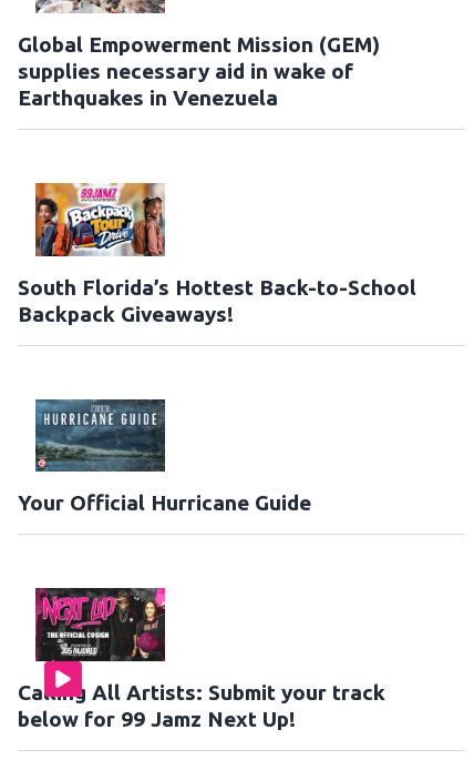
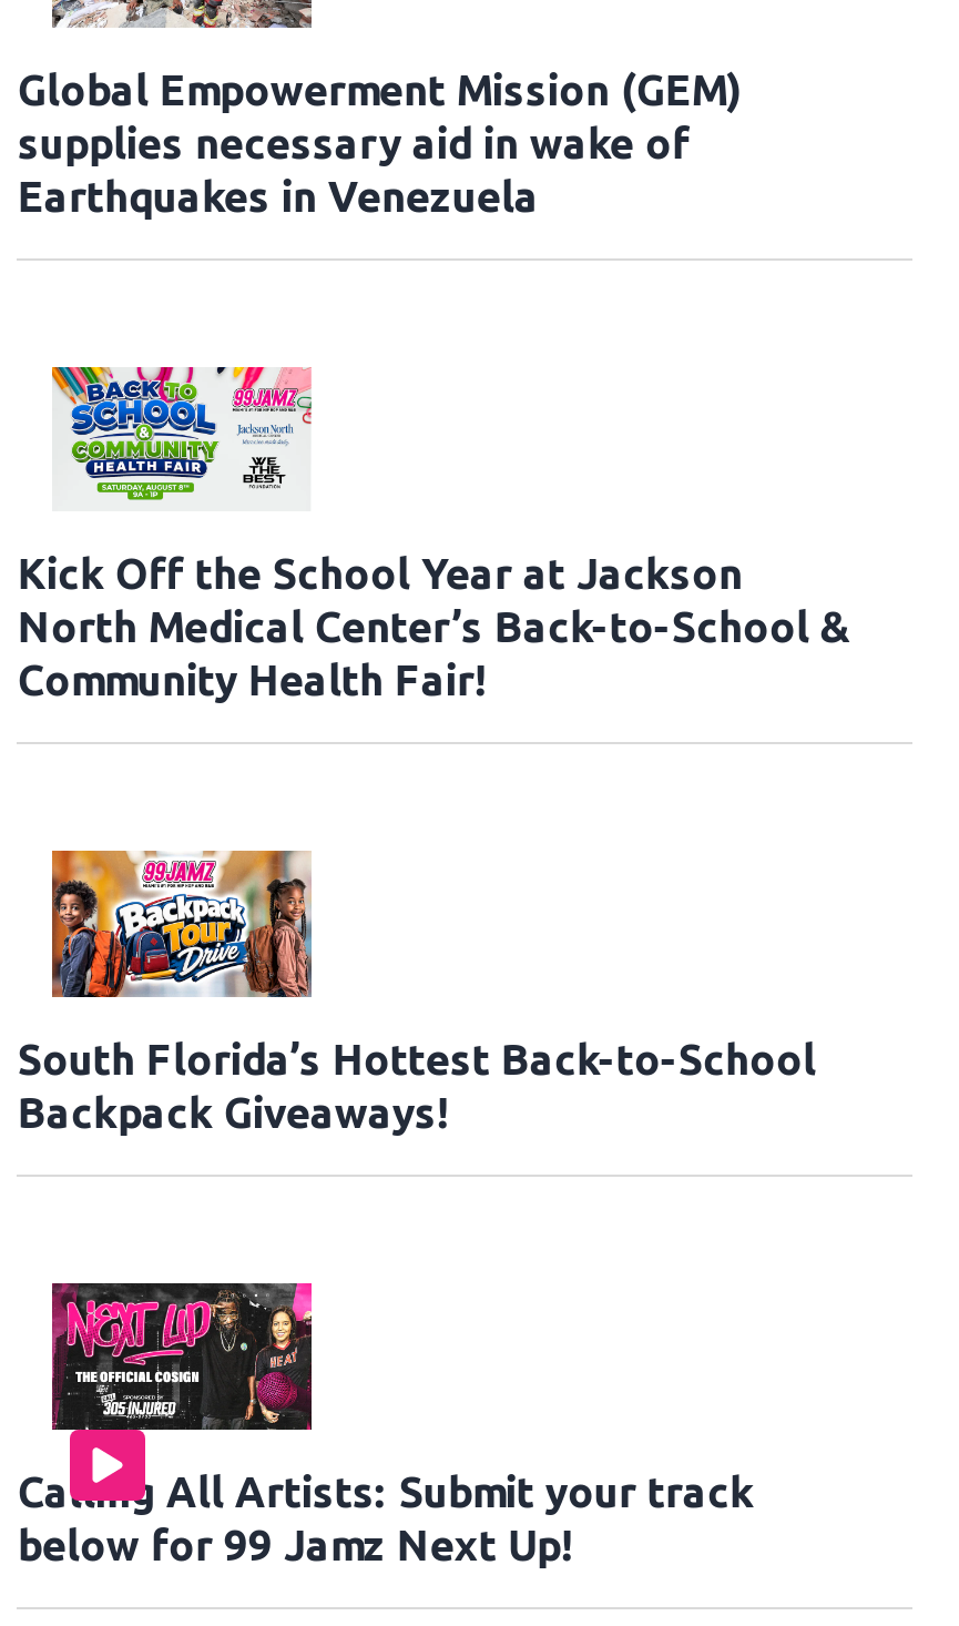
+ [image]
+ Kick Off the School Year at Jackson
+ North Medical Center’s Back-to-School &
+ Community Health Fair!

moved down: [image] | South Florida’s Hottest Back-to-School | Backpack Giveaways!

- [image]
- Your Official Hurricane Guide
